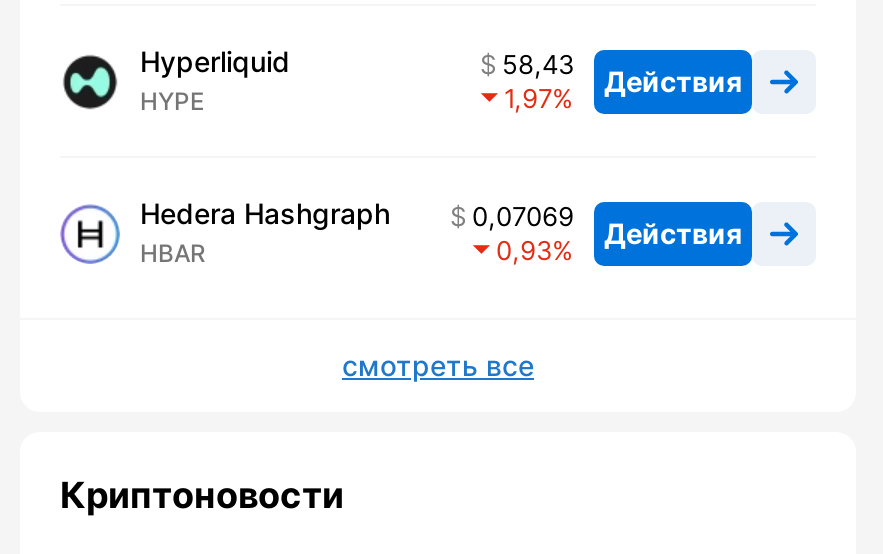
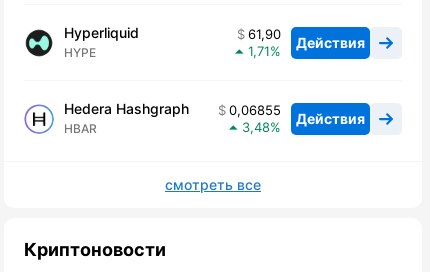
- 58,43 Действия
+ 61,90 Действия

- 1,97
+ 1,71

- 0,07069 Действия
+ 0,06855 Действия

- 0,93
+ 3,48
